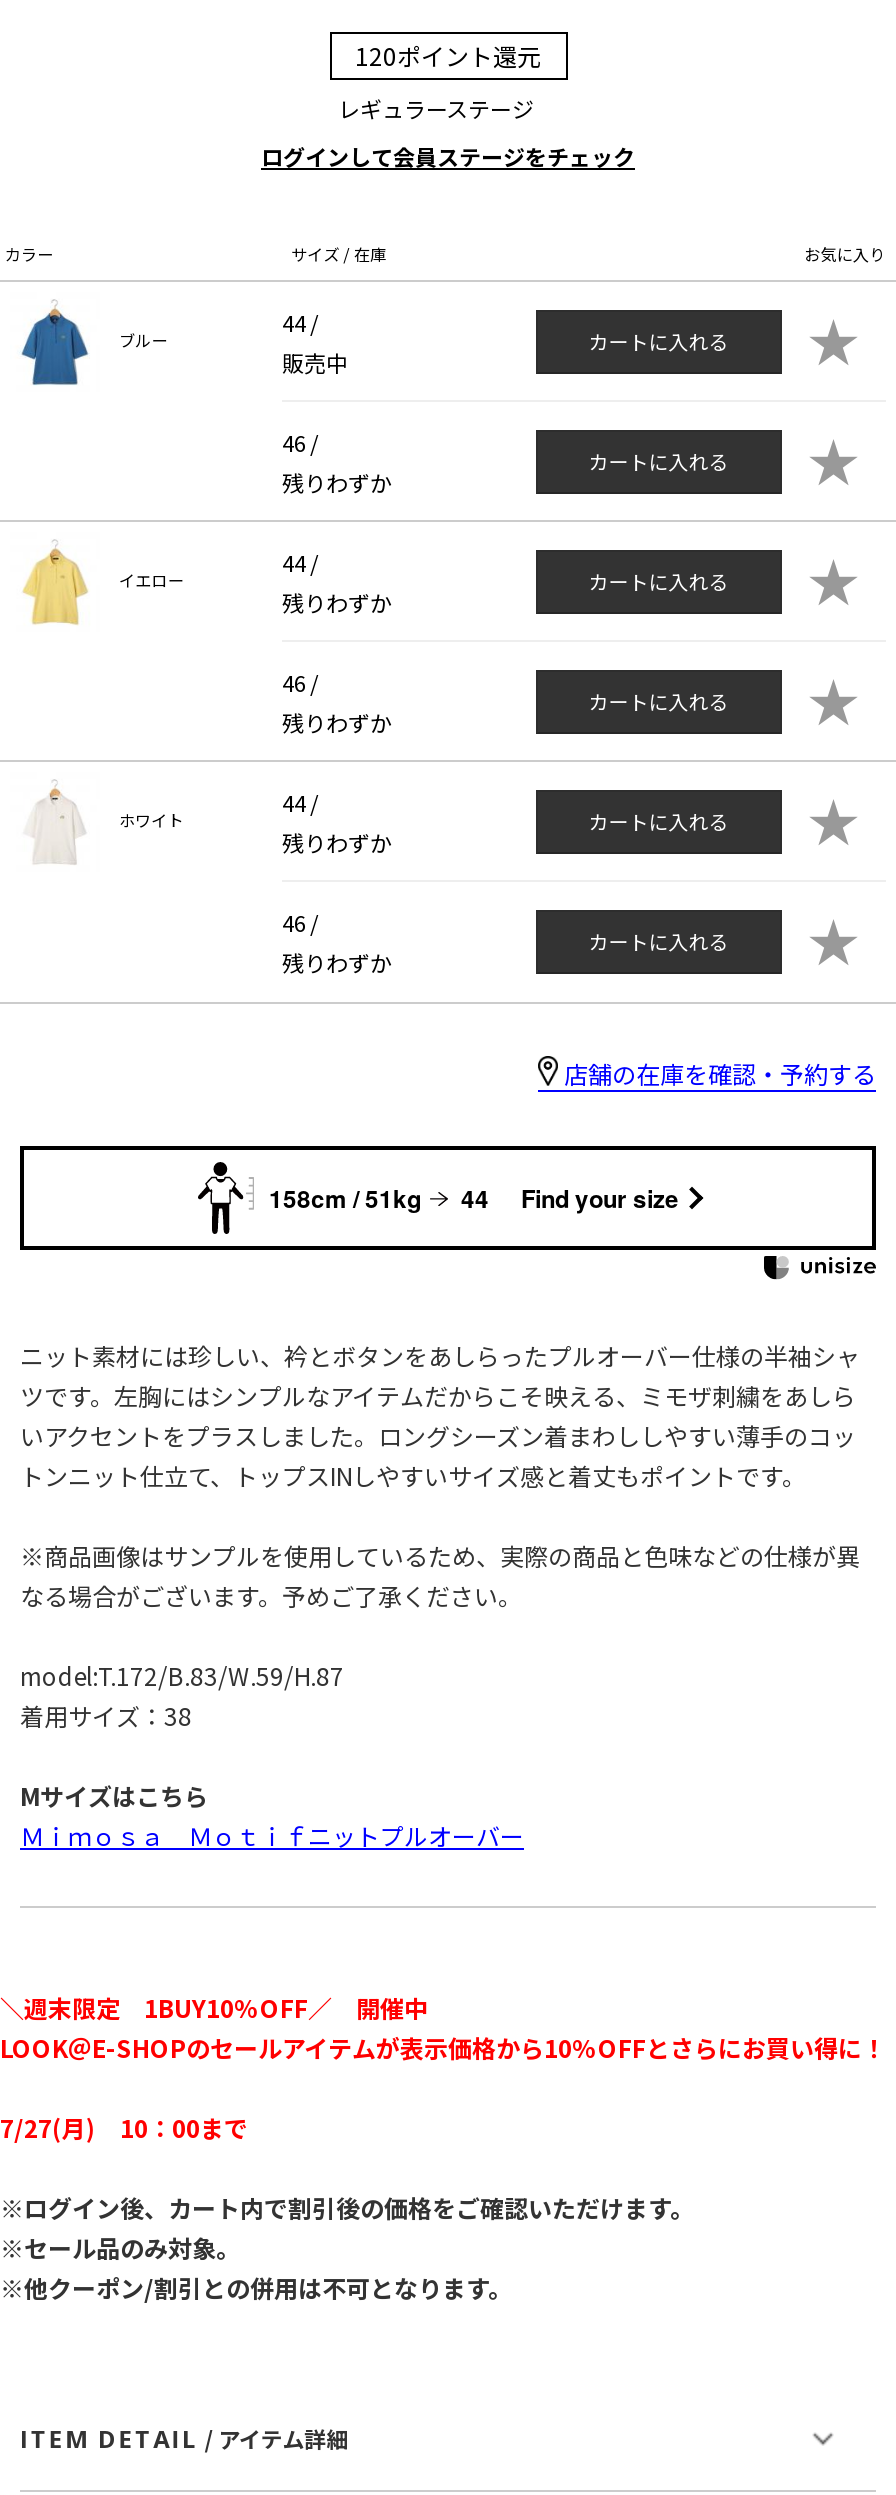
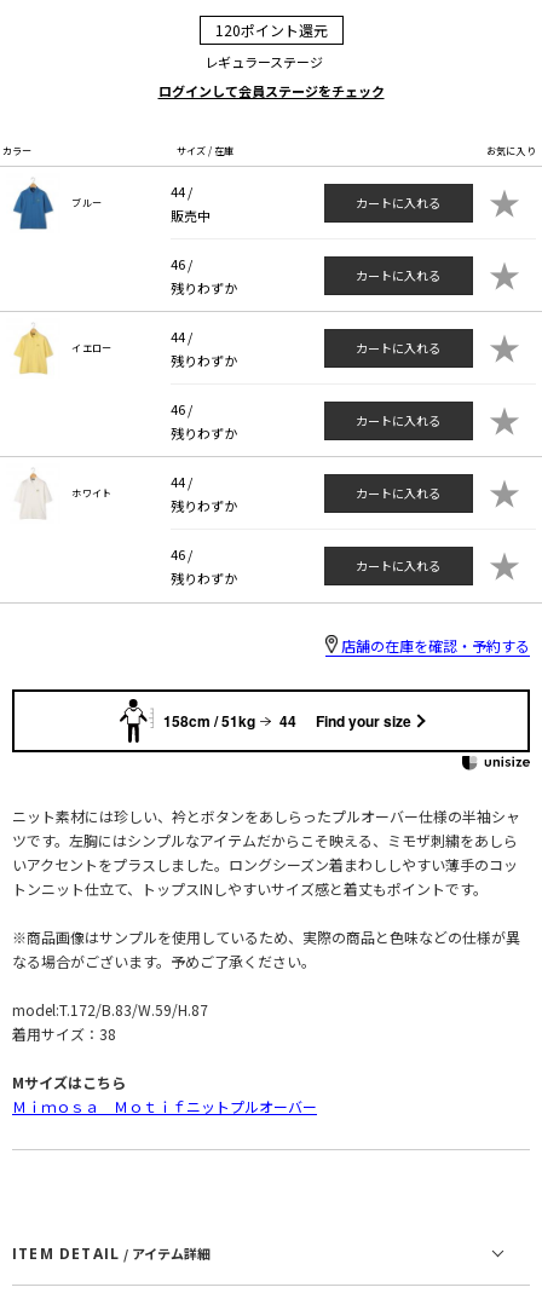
- ＼週末限定 1BUY10%OFF／ 開催中
- LOOK＠E-SHOPのセールアイテムが表示価格から10%OFFとさらにお買い得に！
- 7/27(月) 10：00まで
- ※ログイン後、カート内で割引後の価格をご確認いただけます。
- ※セール品のみ対象。
- ※他クーポン/割引との併用は不可となります。
